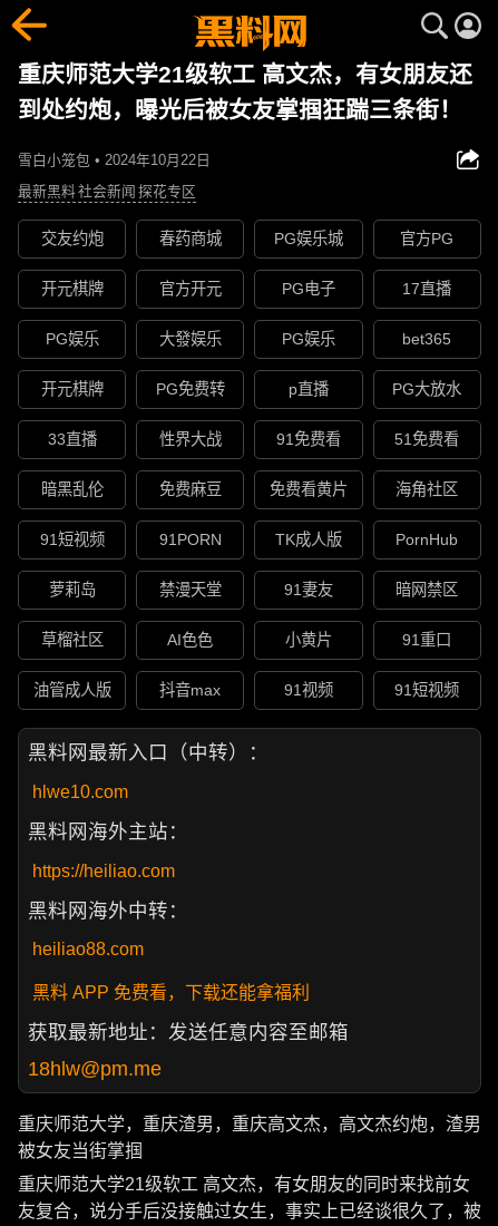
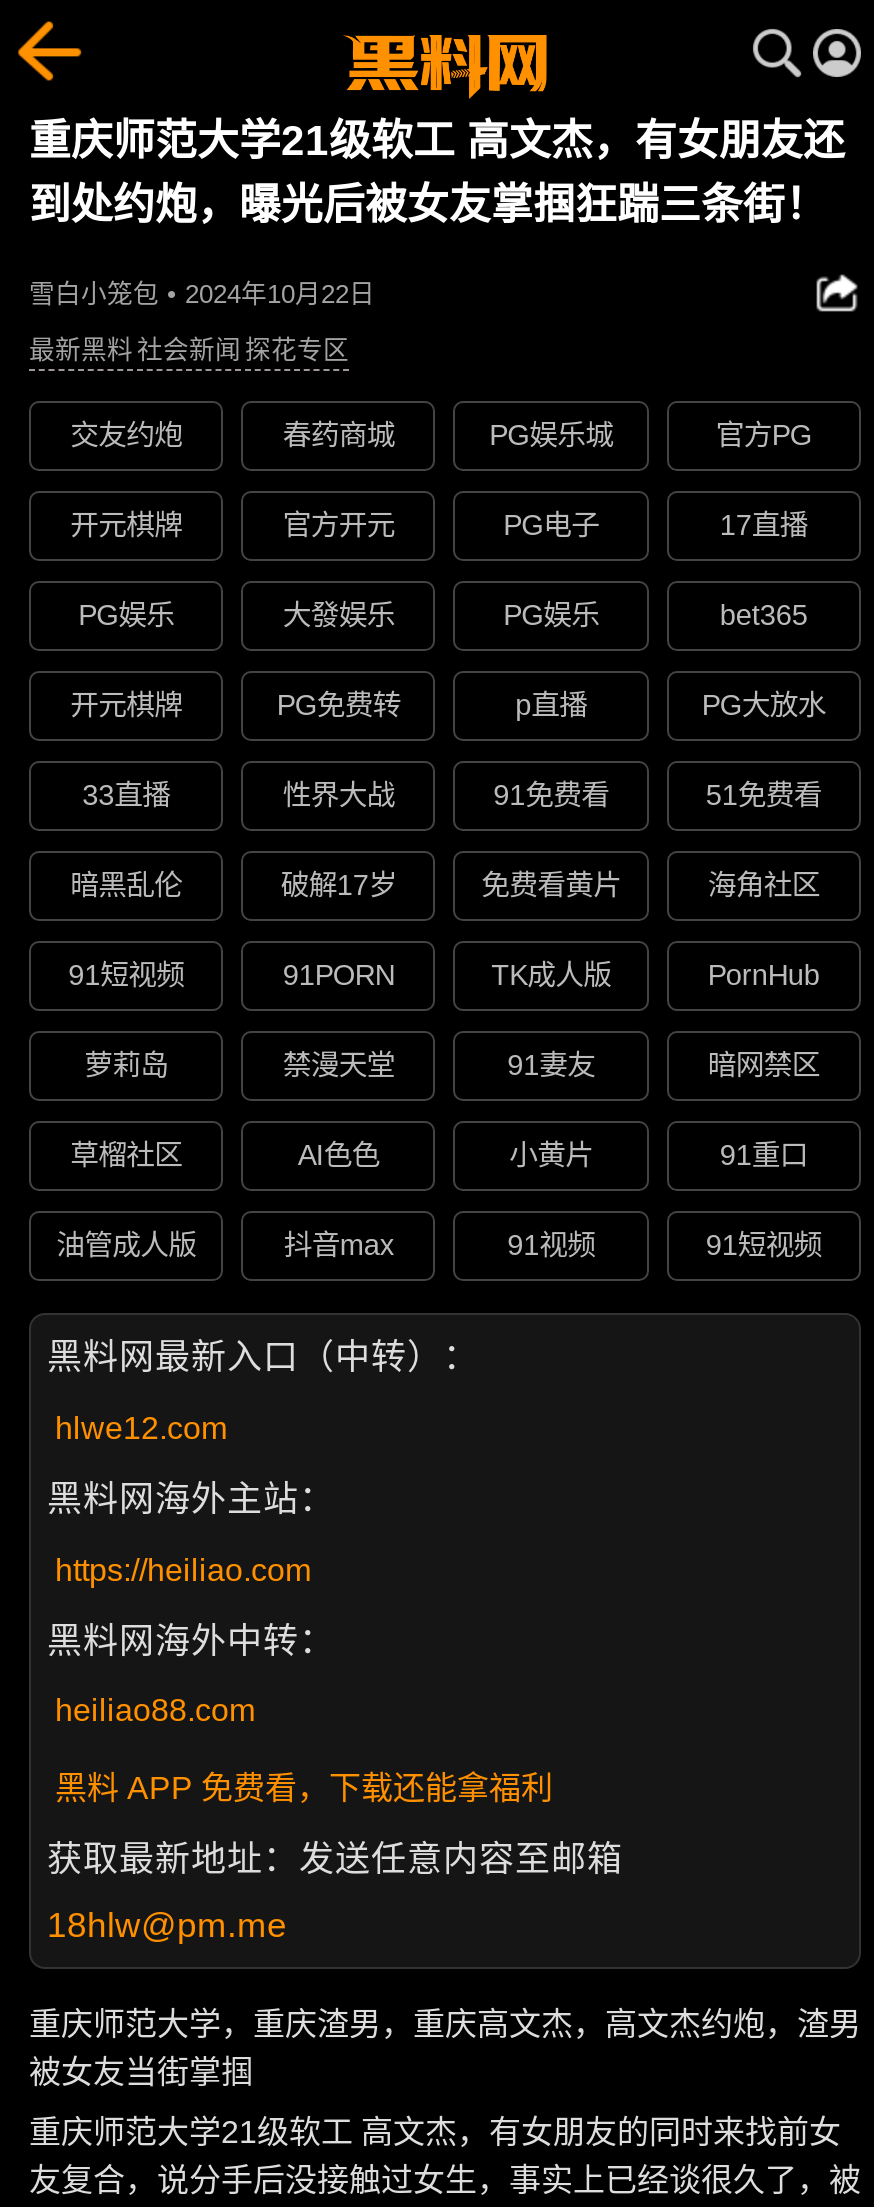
- 免费麻豆
+ 破解17岁

- hlwe10.com
+ hlwe12.com
